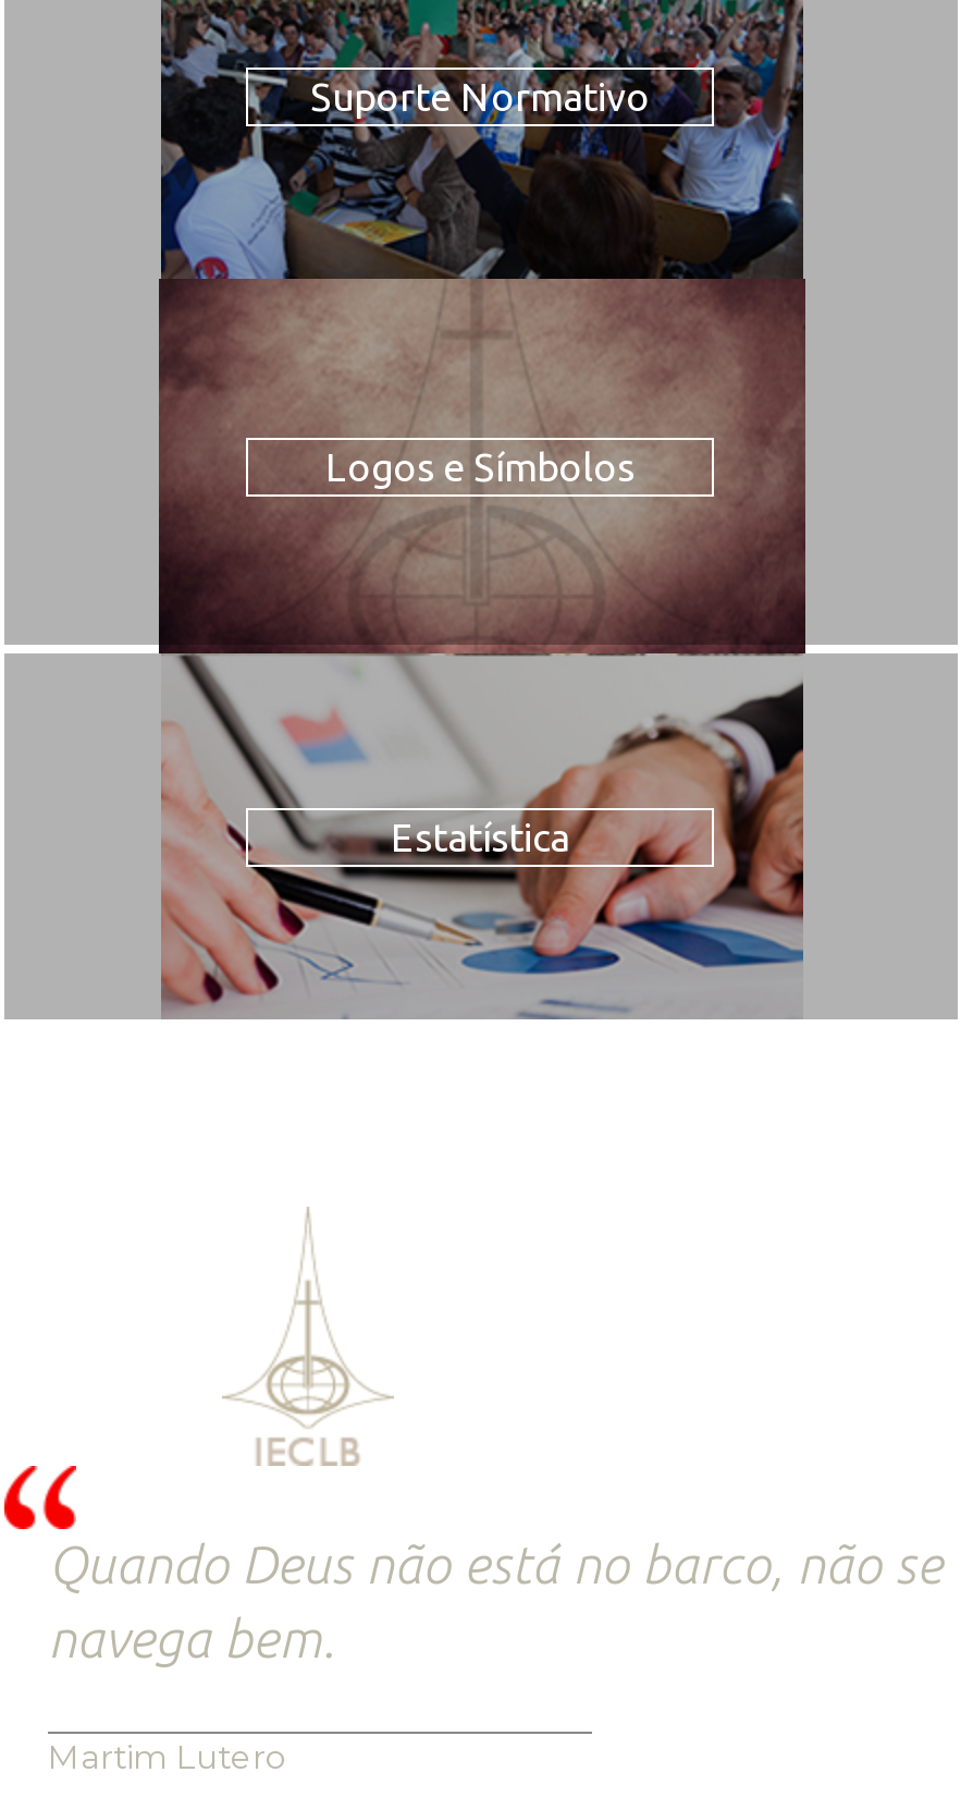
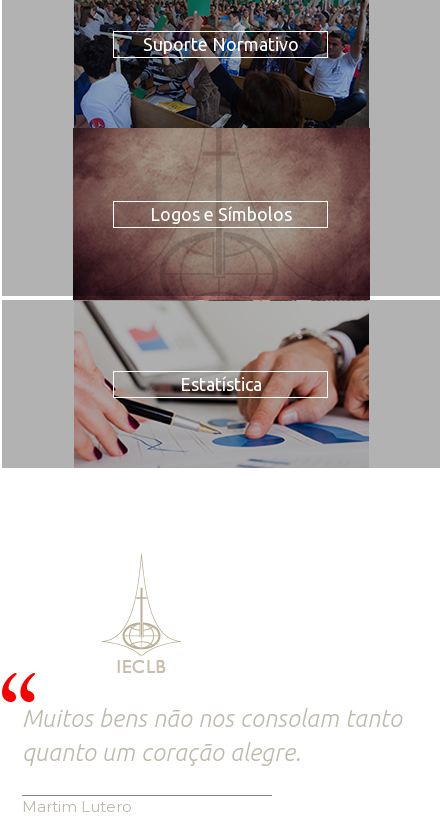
- Quando Deus não está no barco, não se
- navega bem.
+ Muitos bens não nos consolam tanto
+ quanto um coração alegre.
